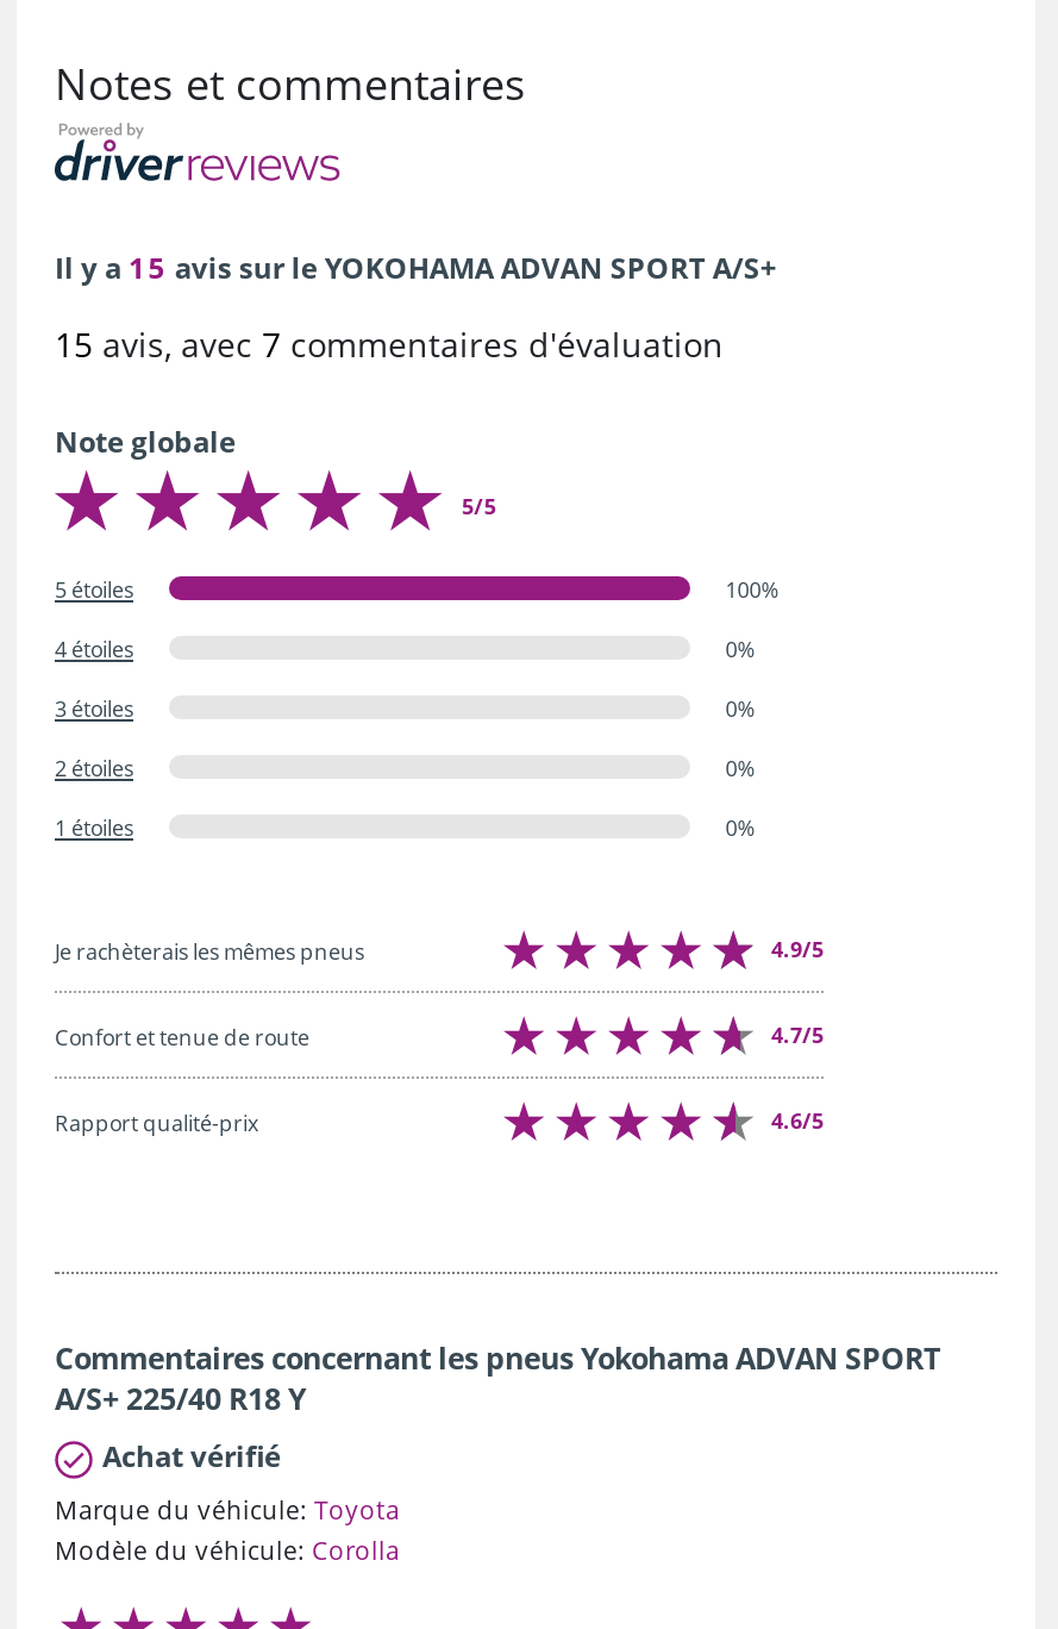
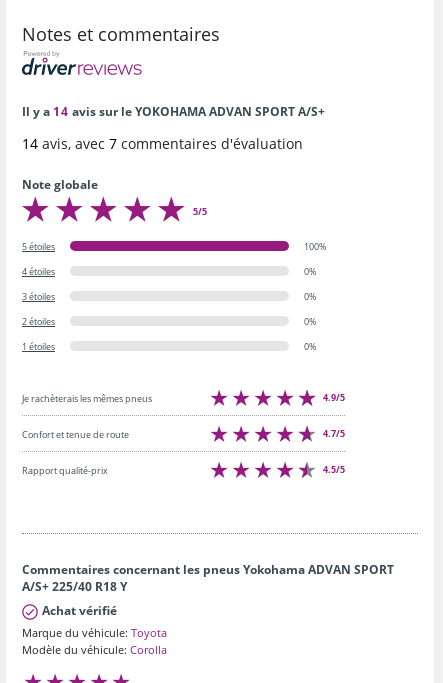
- Il y a 15 avis sur le YOKOHAMA ADVAN SPORT A/S+
+ Il y a 14 avis sur le YOKOHAMA ADVAN SPORT A/S+

- 15 avis, avec 7 commentaires d'évaluation
+ 14 avis, avec 7 commentaires d'évaluation

- 4.6/5
+ 4.5/5
